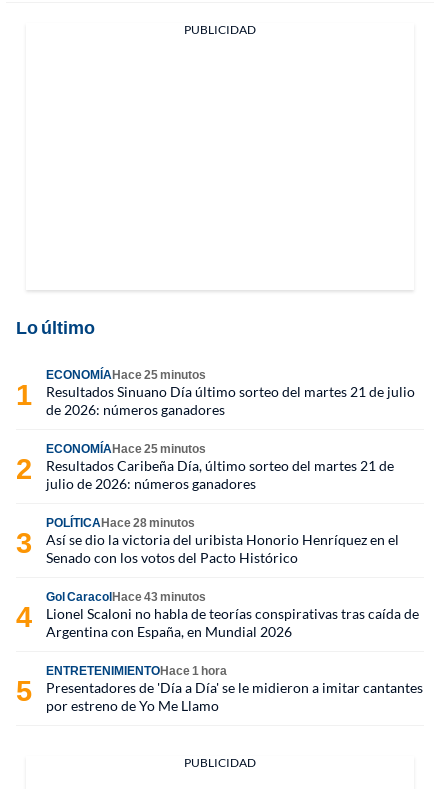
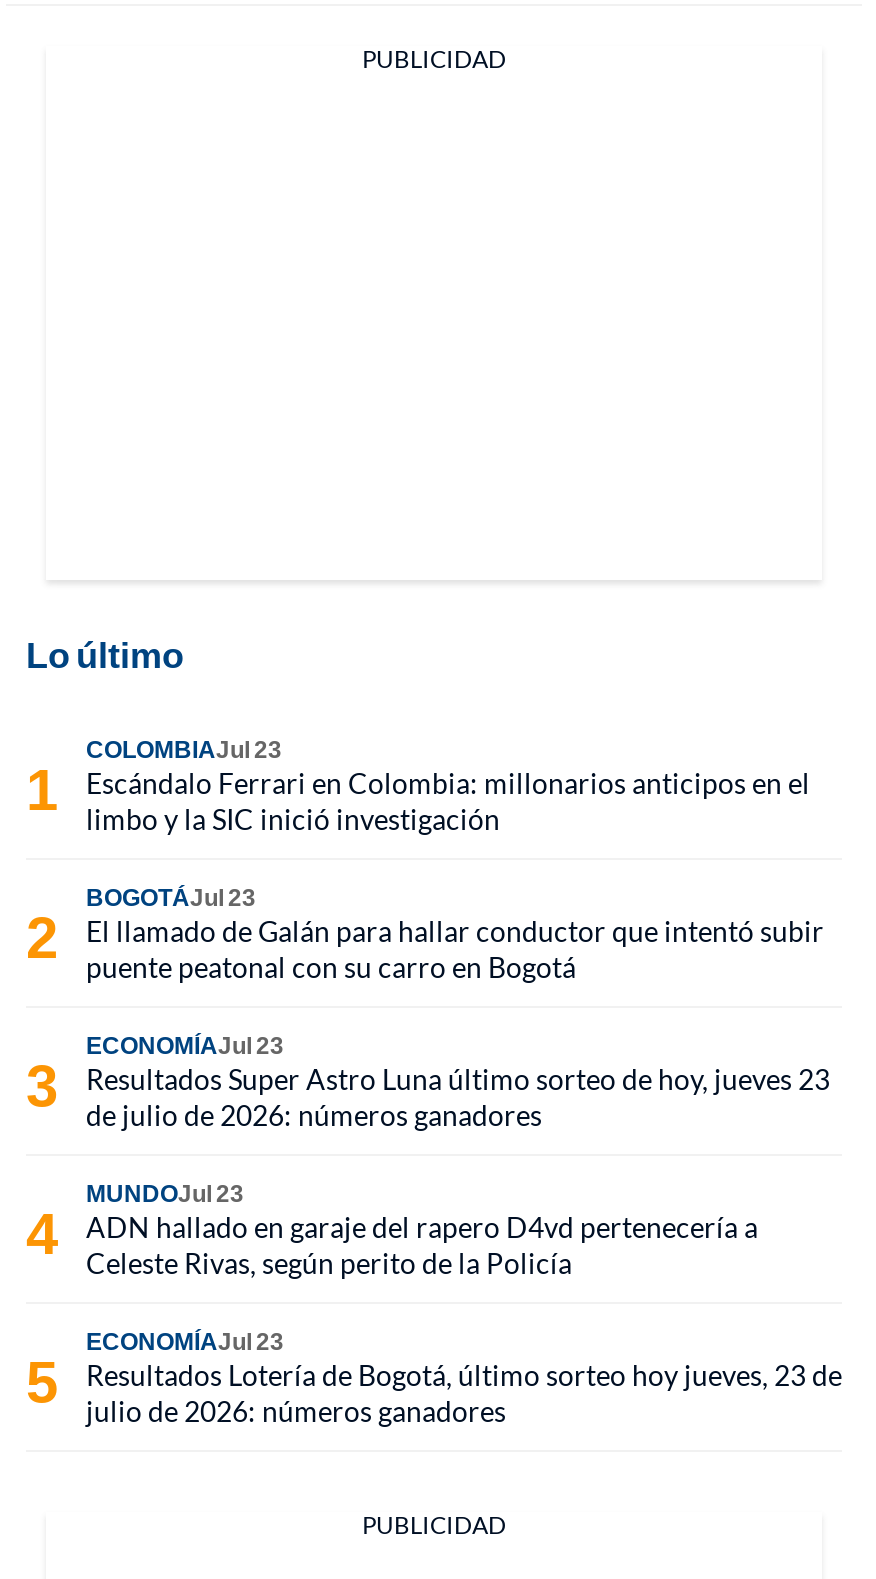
- ECONOMÍAHace 25 minutos
- Resultados Sinuano Día último sorteo del martes 21 de julio
- de 2026: números ganadores
- ECONOMÍAHace 25 minutos
- Resultados Caribeña Día, último sorteo del martes 21 de
+ COLOMBIAJul 23
+ Escándalo Ferrari en Colombia: millonarios anticipos en el
+ limbo y la SIC inició investigación
+ BOGOTÁJul 23
+ El llamado de Galán para hallar conductor que intentó subir
+ puente peatonal con su carro en Bogotá
+ ECONOMÍAJul 23
+ Resultados Super Astro Luna último sorteo de hoy, jueves 23
+ de julio de 2026: números ganadores
+ MUNDOJul 23
+ ADN hallado en garaje del rapero D4vd pertenecería a
+ Celeste Rivas, según perito de la Policía
+ ECONOMÍAJul 23
+ Resultados Lotería de Bogotá, último sorteo hoy jueves, 23 de

moved down: julio de 2026: números ganadores

- POLÍTICAHace 28 minutos
- Así se dio la victoria del uribista Honorio Henríquez en el
- Senado con los votos del Pacto Histórico
- Gol CaracolHace 43 minutos
- Lionel Scaloni no habla de teorías conspirativas tras caída de
- Argentina con España, en Mundial 2026
- ENTRETENIMIENTOHace 1 hora
- Presentadores de 'Día a Día' se le midieron a imitar cantantes
- por estreno de Yo Me Llamo
